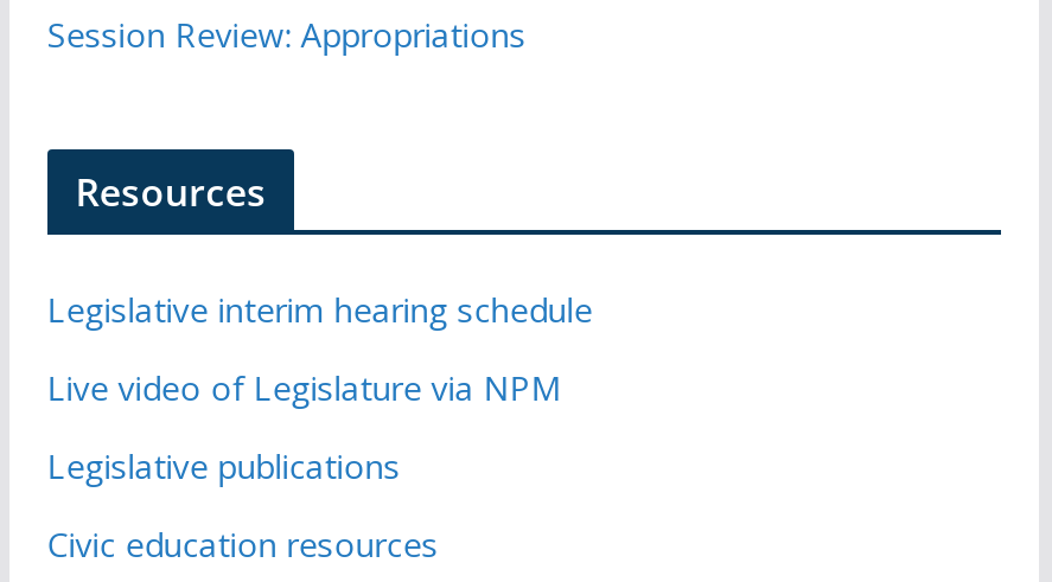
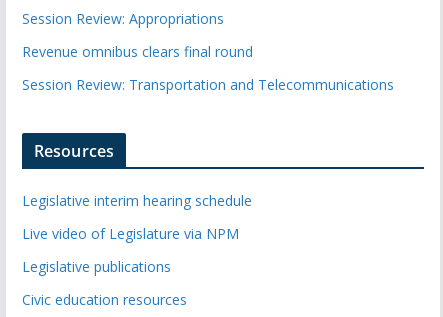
+ Revenue omnibus clears final round
+ Session Review: Transportation and Telecommunications
